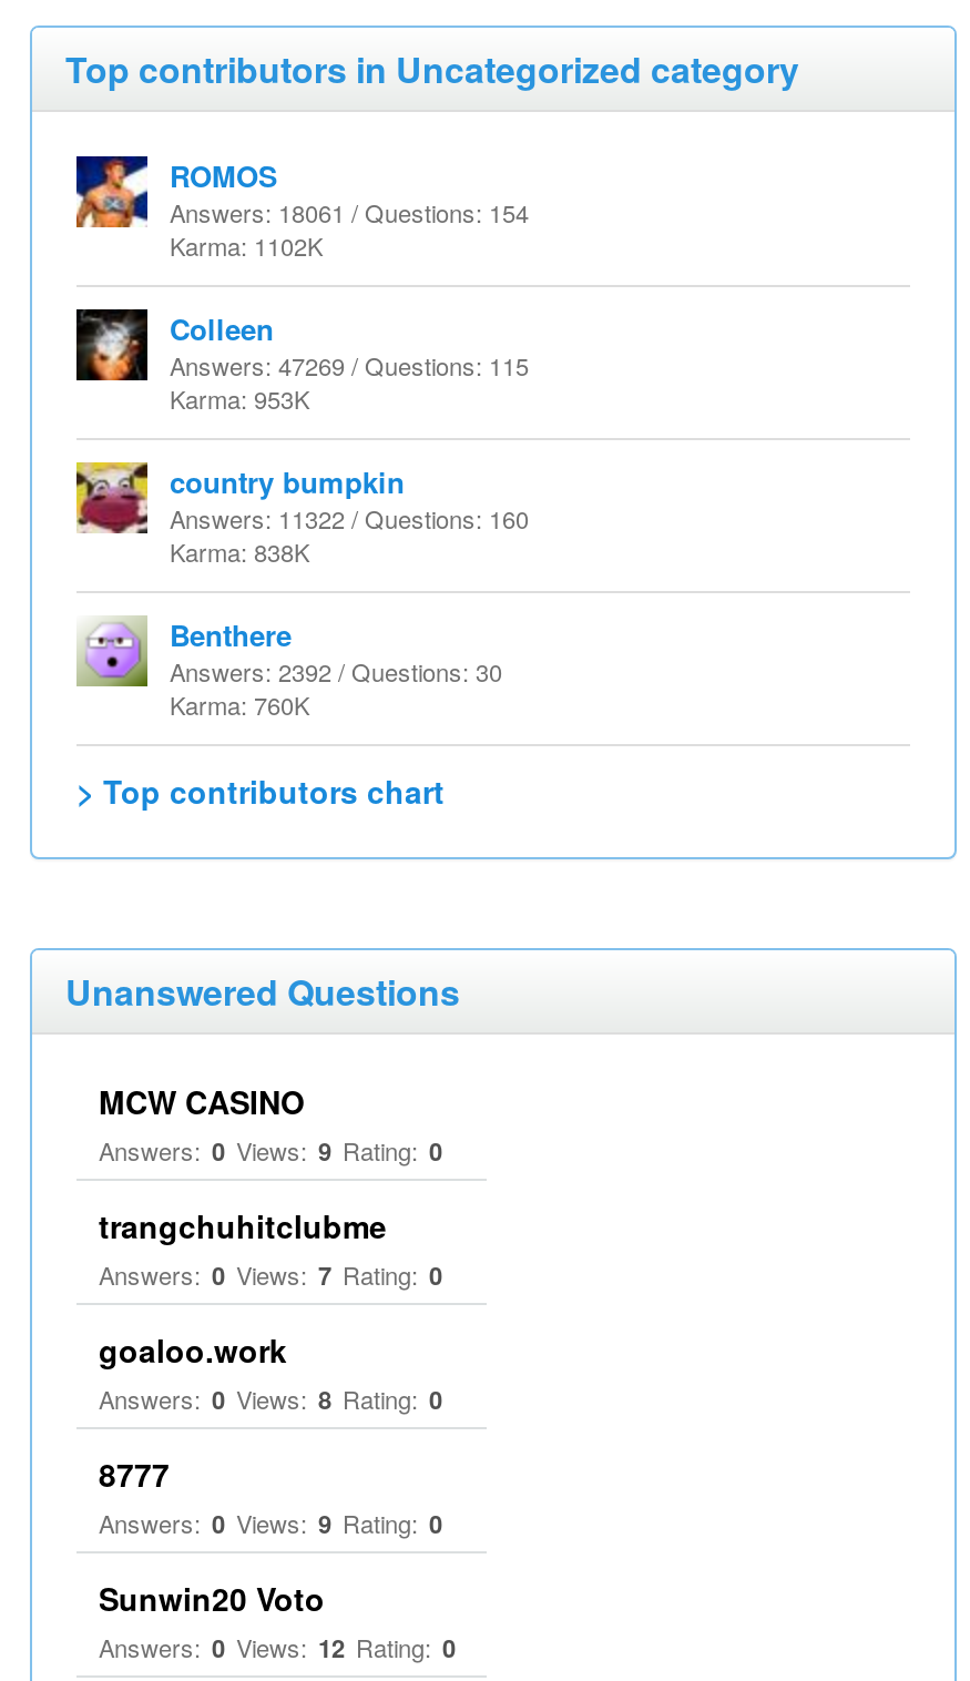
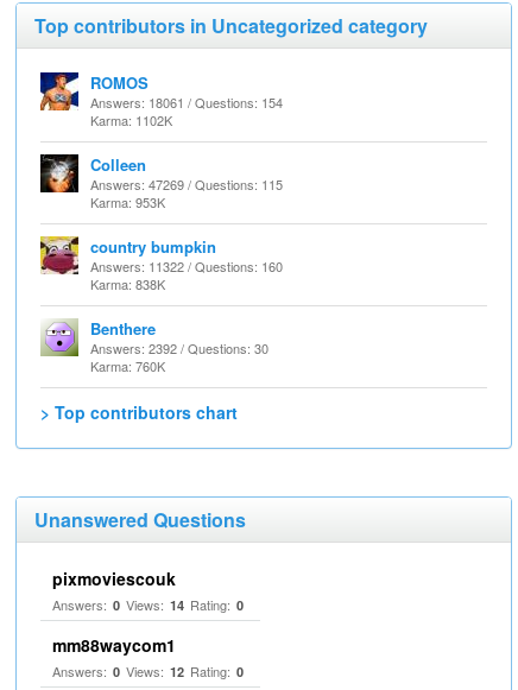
- MCW CASINO
- Answers: 0 Views: 9 Rating: 0
- trangchuhitclubme
- Answers: 0 Views: 7 Rating: 0
- goaloo.work
- Answers: 0 Views: 8 Rating: 0
- 8777
- Answers: 0 Views: 9 Rating: 0
- Sunwin20 Voto
+ pixmoviescouk
+ Answers: 0 Views: 14 Rating: 0
+ mm88waycom1
